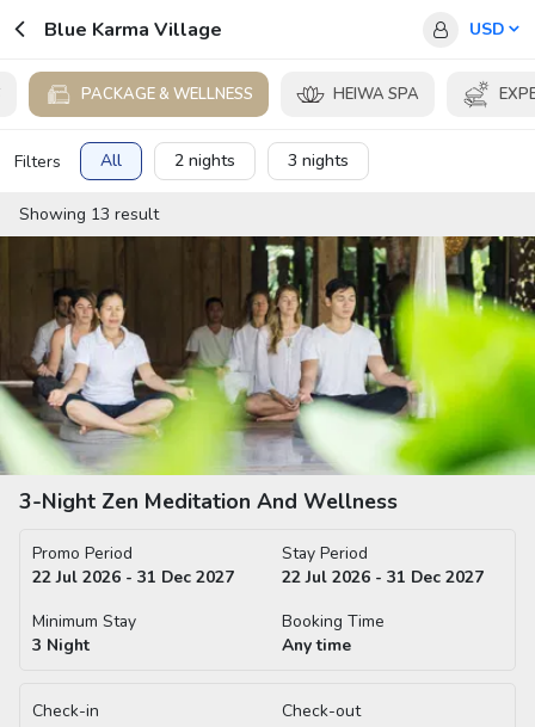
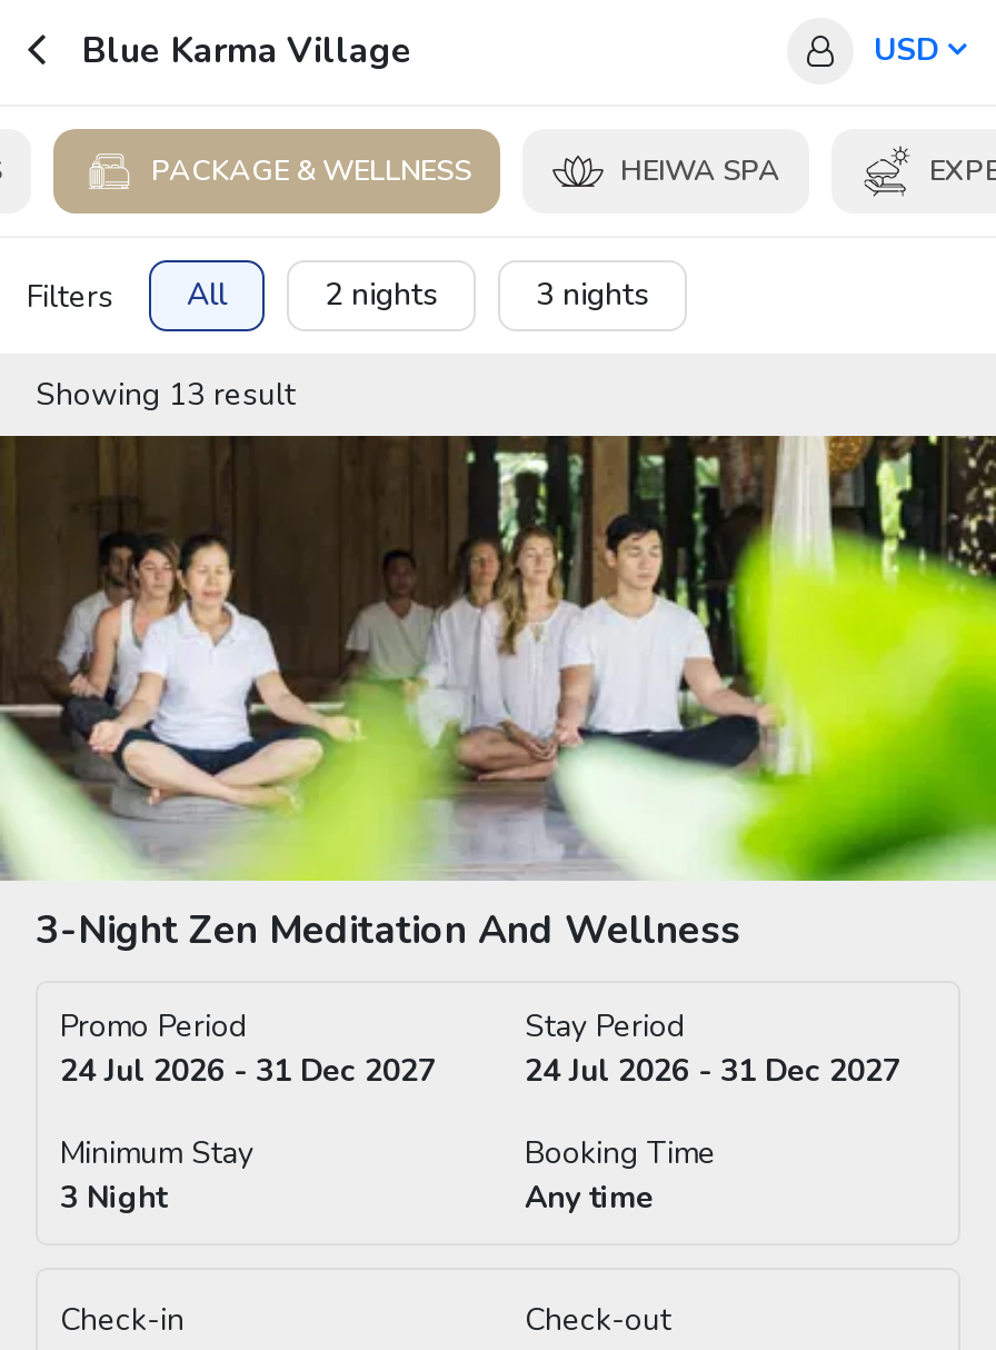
- 22 Jul 2026 - 31 Dec 2027
+ 24 Jul 2026 - 31 Dec 2027

- 22 Jul 2026 - 31 Dec 2027
+ 24 Jul 2026 - 31 Dec 2027
